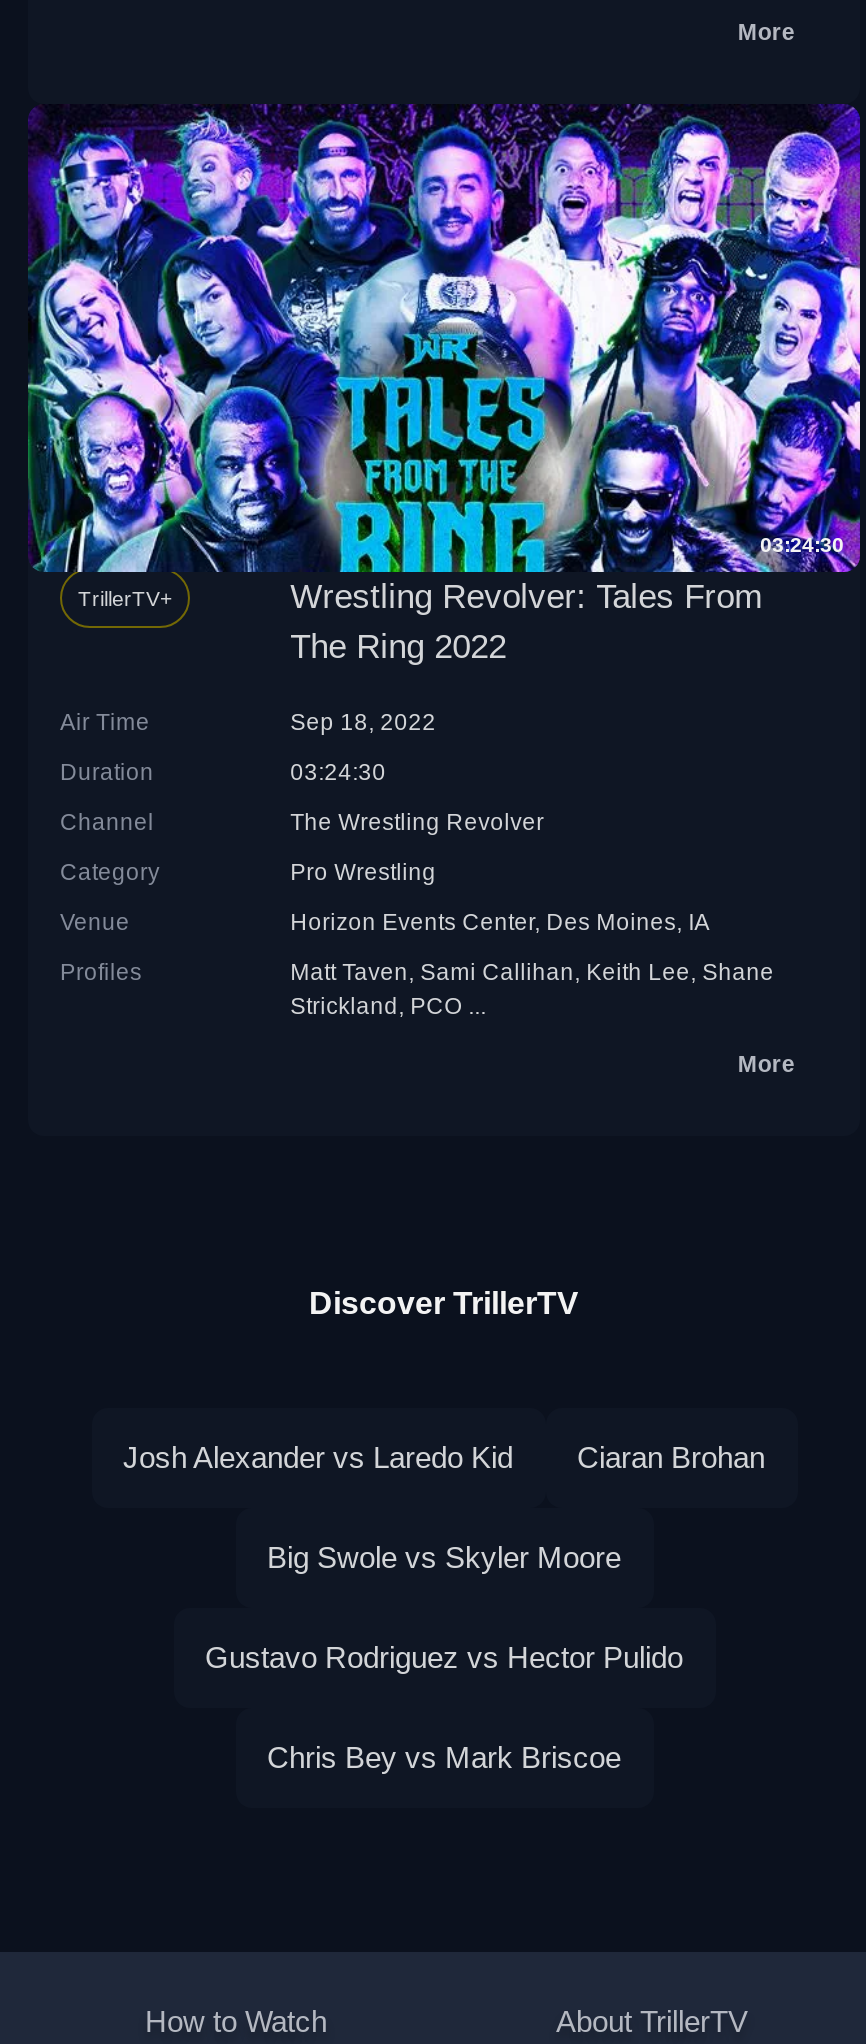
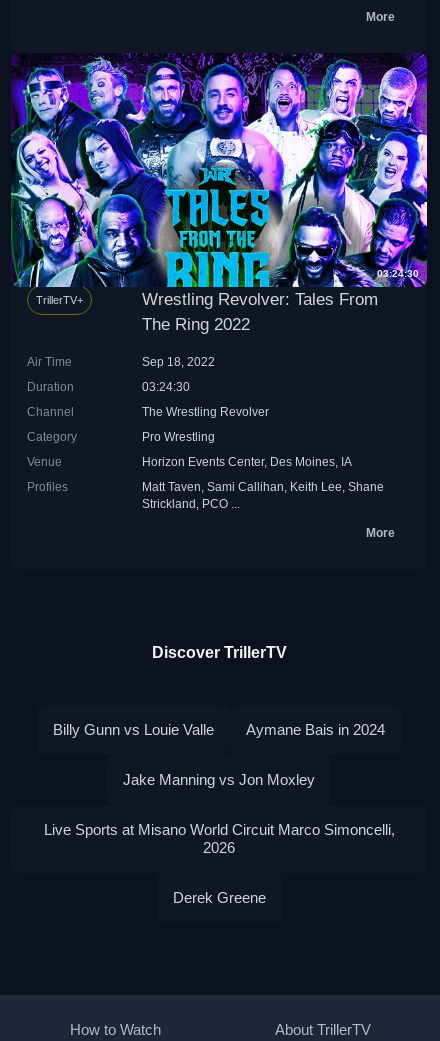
- Josh Alexander vs Laredo Kid
- Ciaran Brohan
+ Billy Gunn vs Louie Valle
+ Aymane Bais in 2024

- Big Swole vs Skyler Moore
+ Jake Manning vs Jon Moxley

- Gustavo Rodriguez vs Hector Pulido
+ Live Sports at Misano World Circuit Marco Simoncelli,
+ 2026

- Chris Bey vs Mark Briscoe
+ Derek Greene
